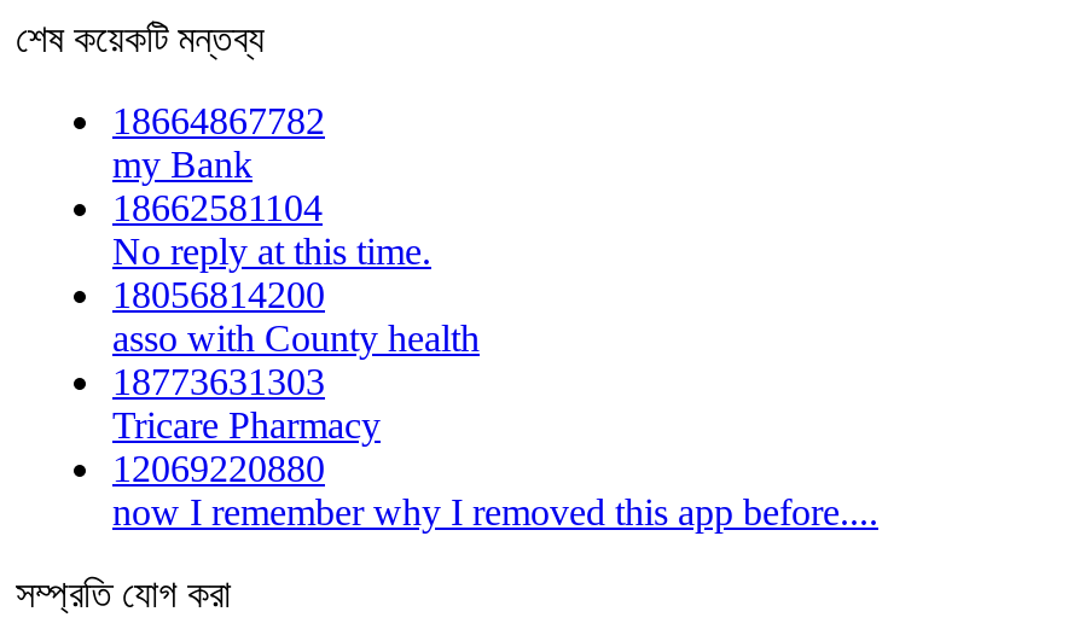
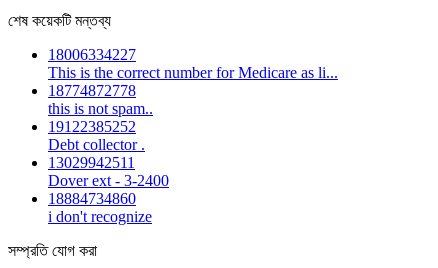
- 18664867782
- my Bank
- 18662581104
- No reply at this time.
- 18056814200
- asso with County health
- 18773631303
- Tricare Pharmacy
- 12069220880
- now I remember why I removed this app before....
+ 18006334227
+ This is the correct number for Medicare as li...
+ 18774872778
+ this is not spam..
+ 19122385252
+ Debt collector .
+ 13029942511
+ Dover ext - 3-2400
+ 18884734860
+ i don't recognize
